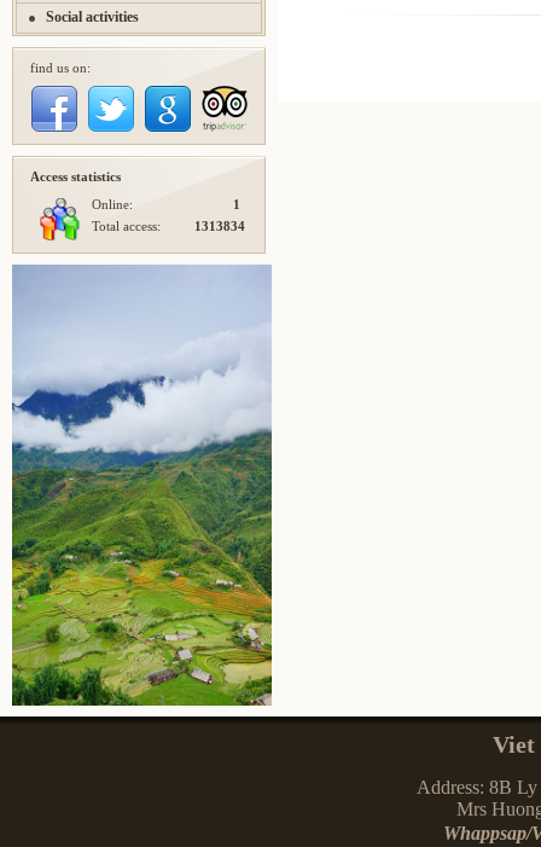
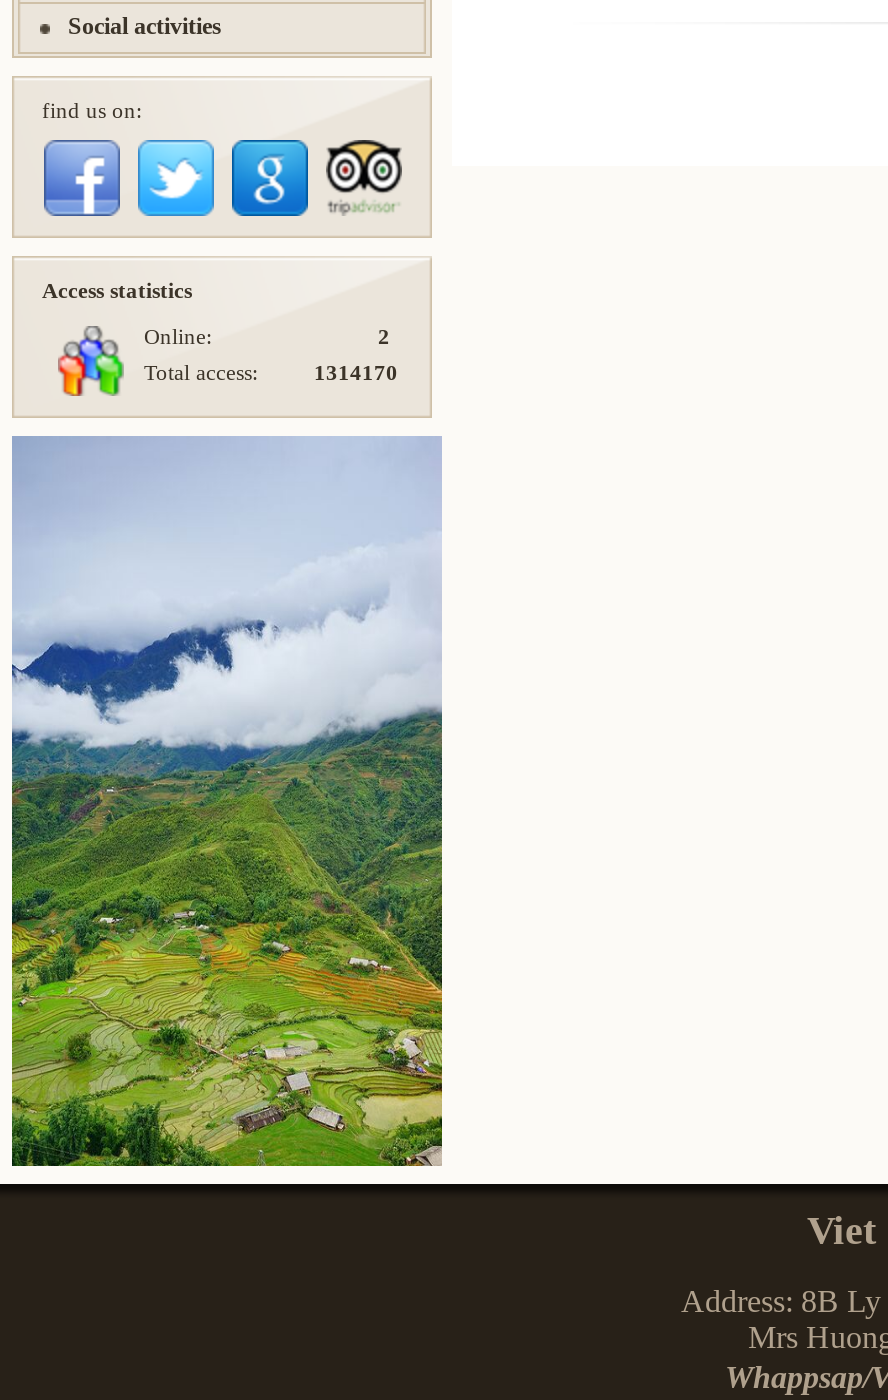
- 1
+ 2

- 1313834
+ 1314170
